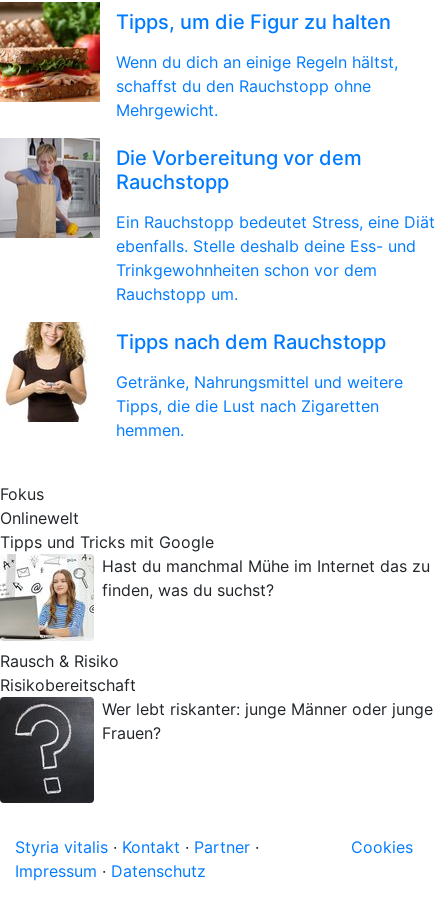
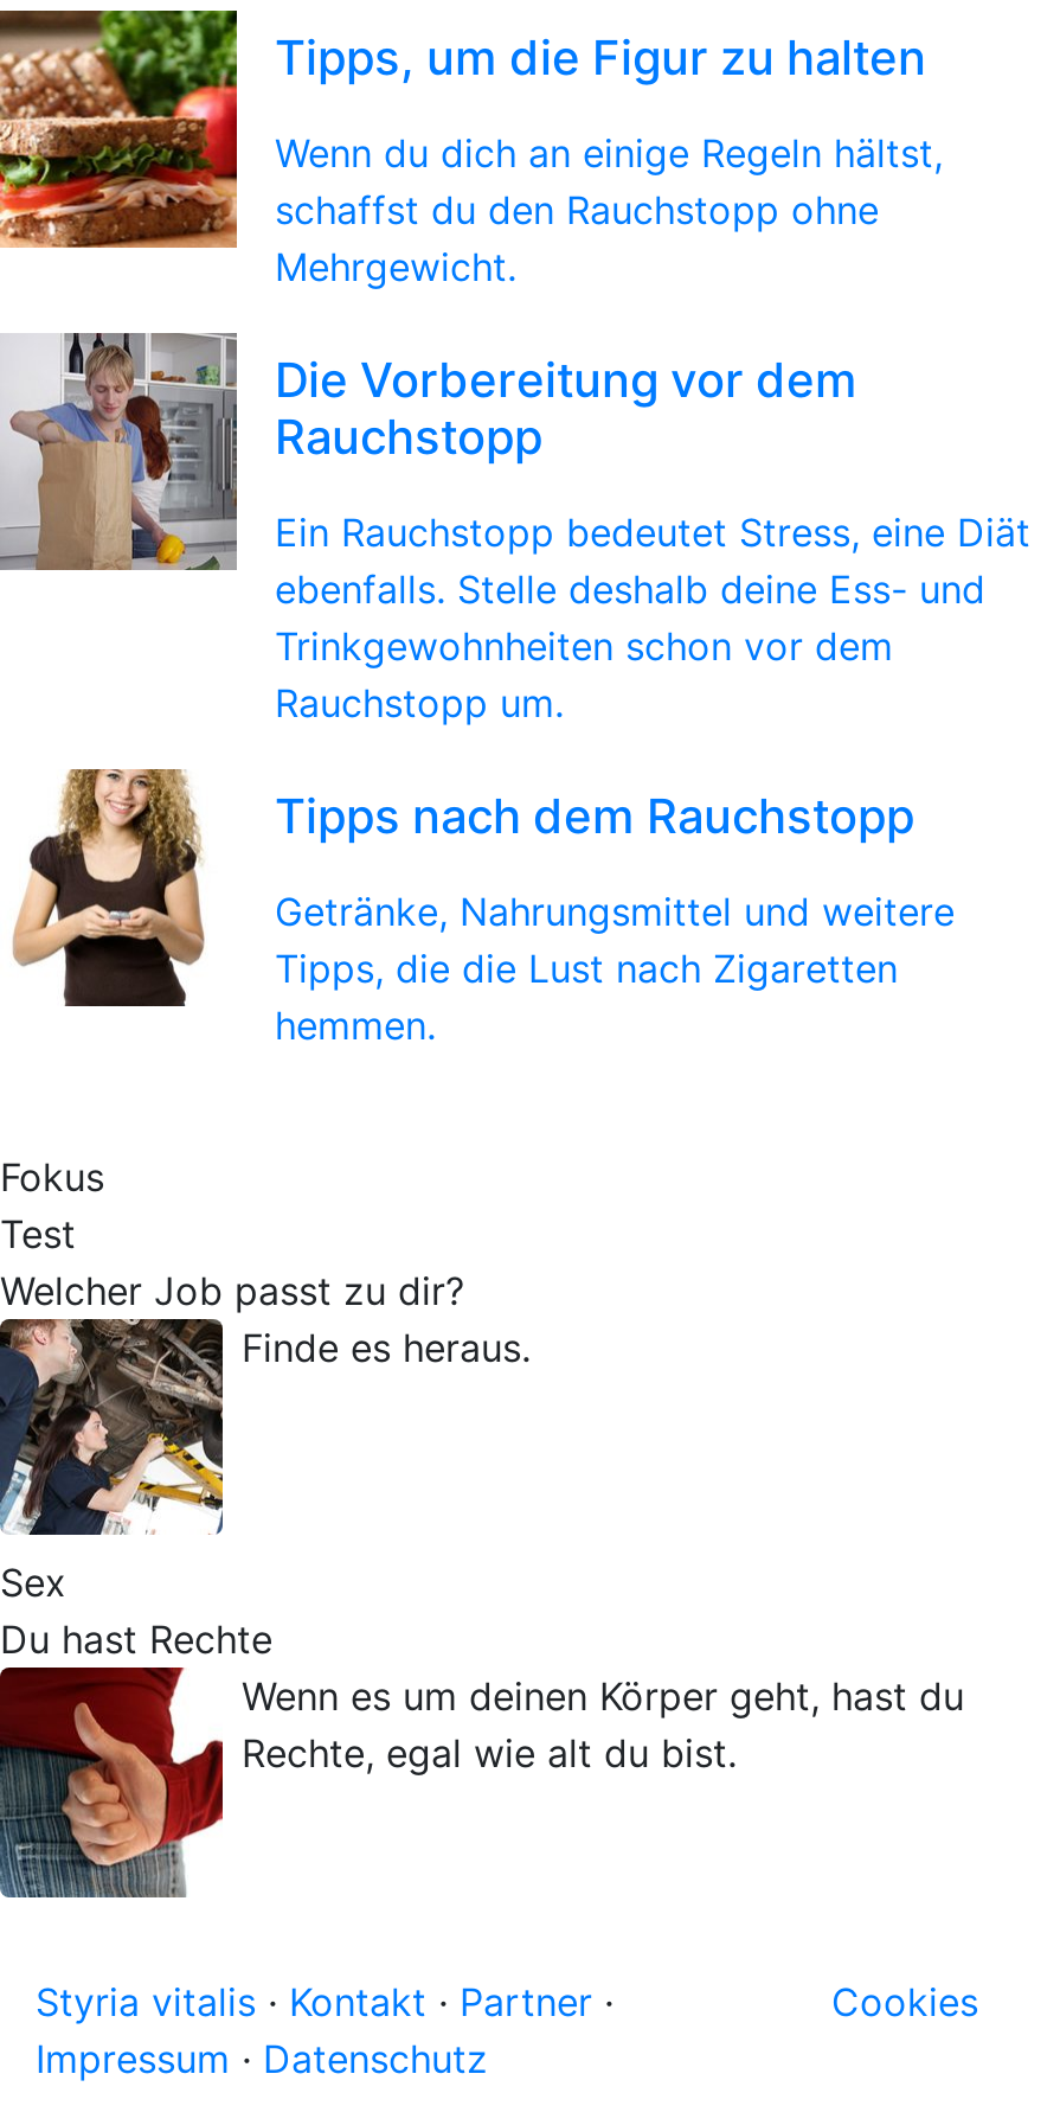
- [image]
- Onlinewelt
- Tipps und Tricks mit Google
- Hast du manchmal Mühe im Internet das zu
- finden, was du suchst?
+ [image]
+ Test
+ Welcher Job passt zu dir?
+ Finde es heraus.

- [image]
- Rausch & Risiko
- Risikobereitschaft
- Wer lebt riskanter: junge Männer oder junge
- Frauen?
+ [image]
+ Sex
+ Du hast Rechte
+ Wenn es um deinen Körper geht, hast du
+ Rechte, egal wie alt du bist.
